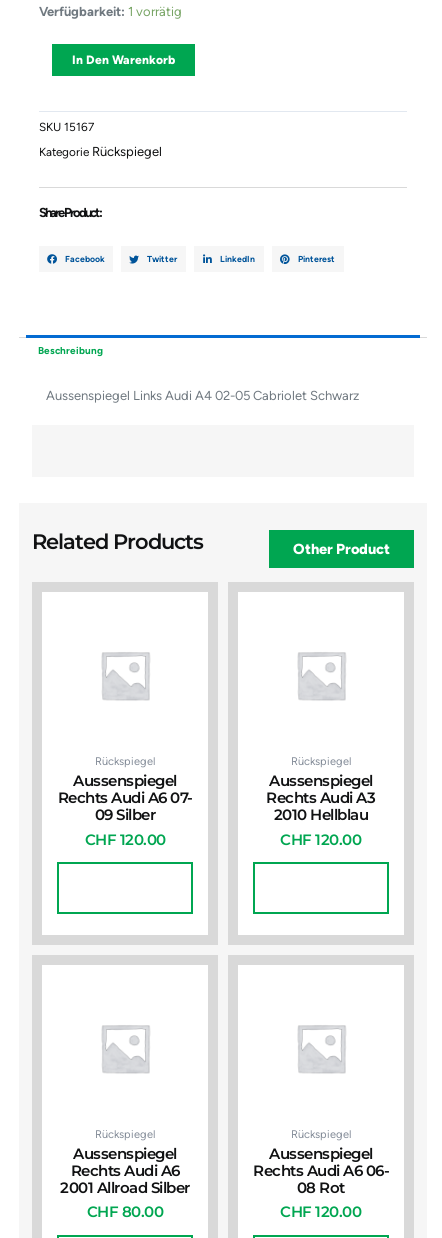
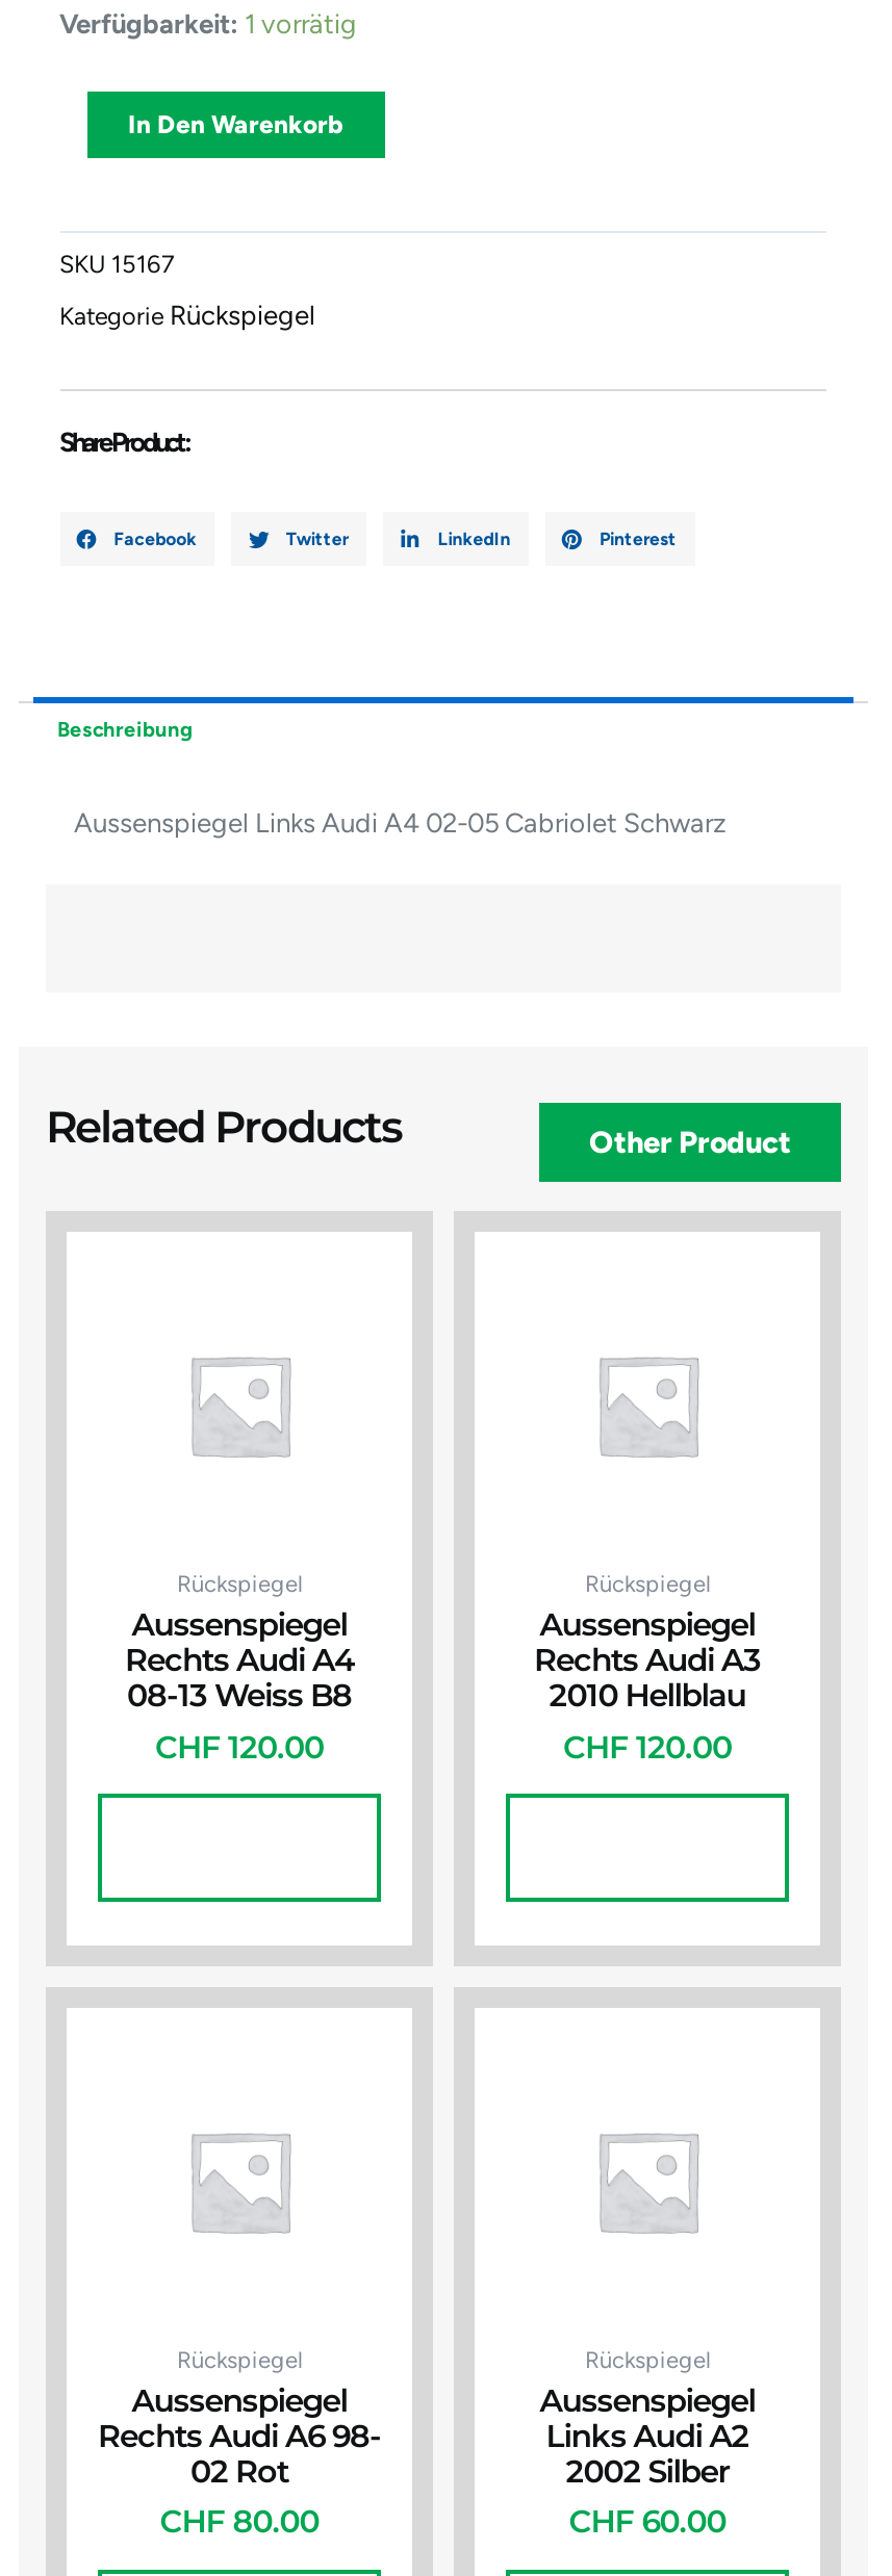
- Rechts Audi A6 07-
- 09 Silber
+ Rechts Audi A4
+ 08-13 Weiss B8

- Rechts Audi A6
- 2001 Allroad Silber
+ Rechts Audi A6 98-
+ 02 Rot

- Rechts Audi A6 06-
- 08 Rot
- CHF 120.00
+ Links Audi A2
+ 2002 Silber
+ CHF 60.00
